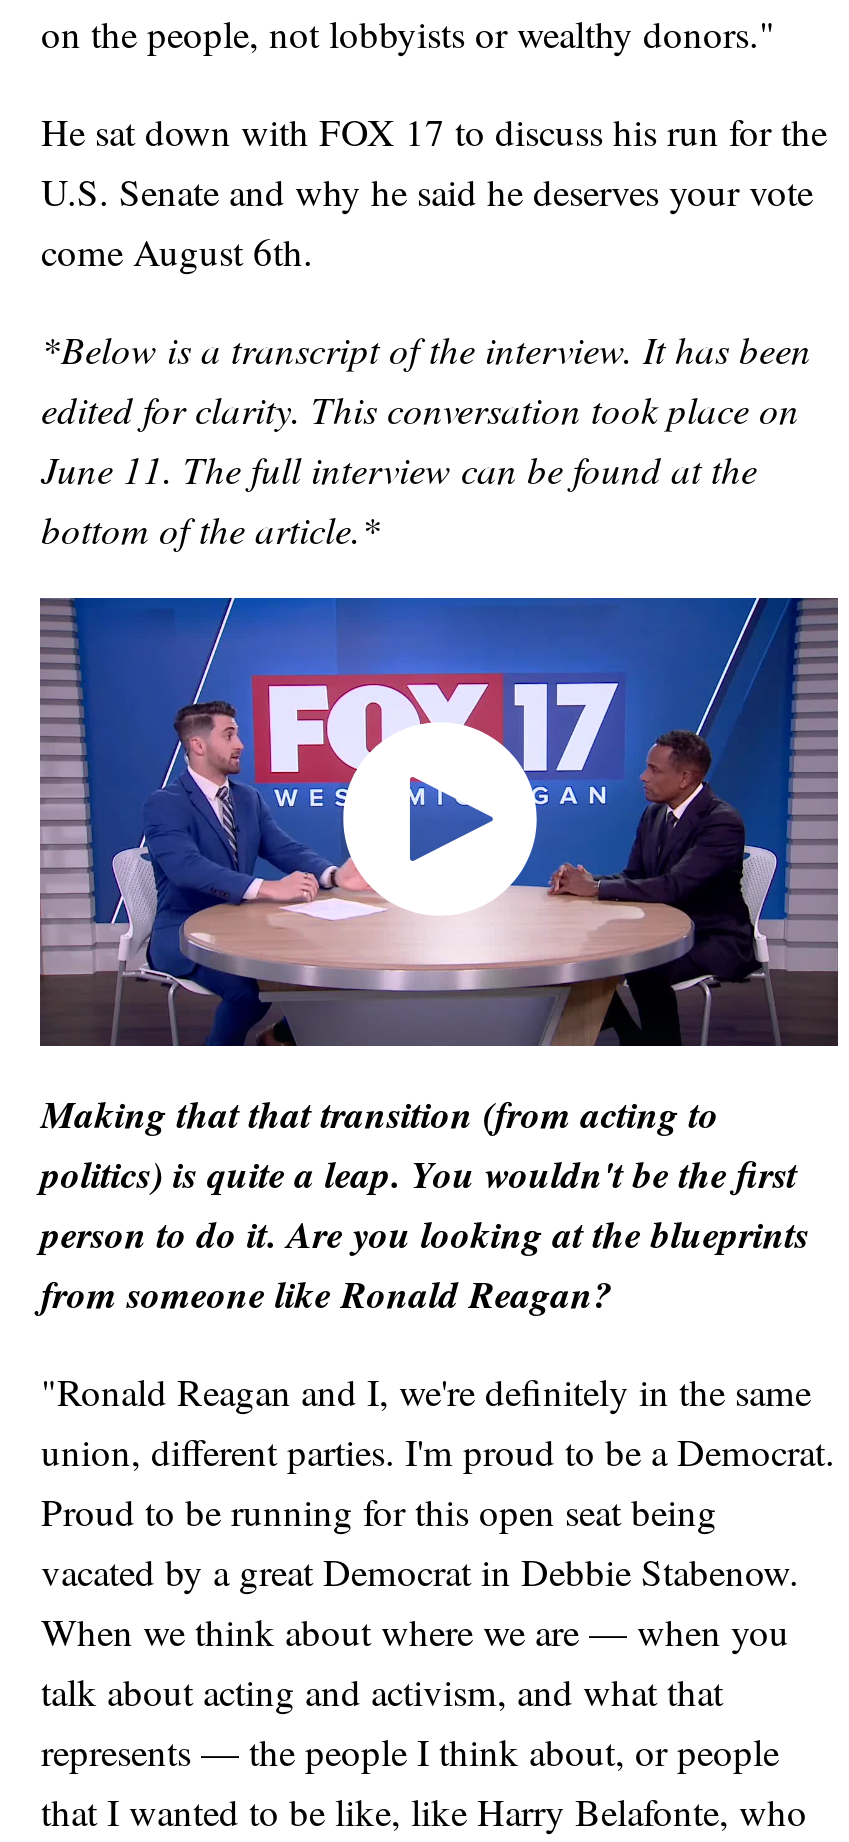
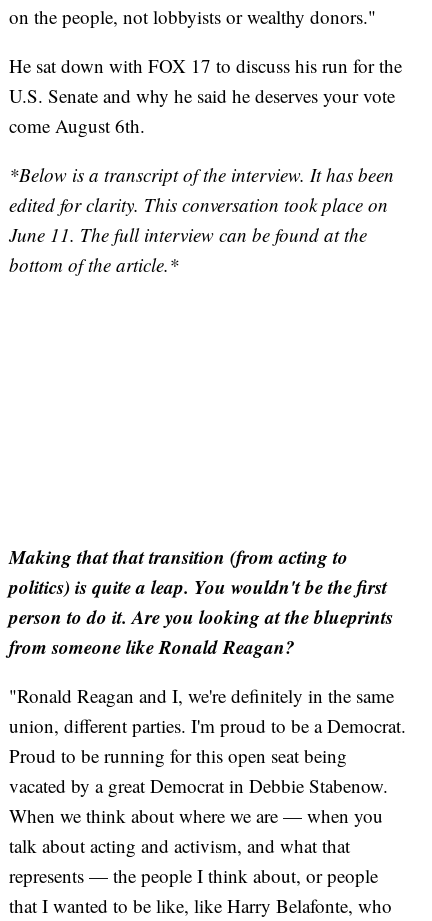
- [image]
